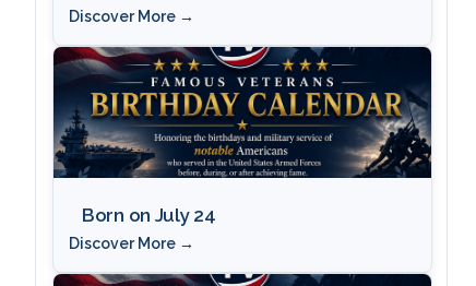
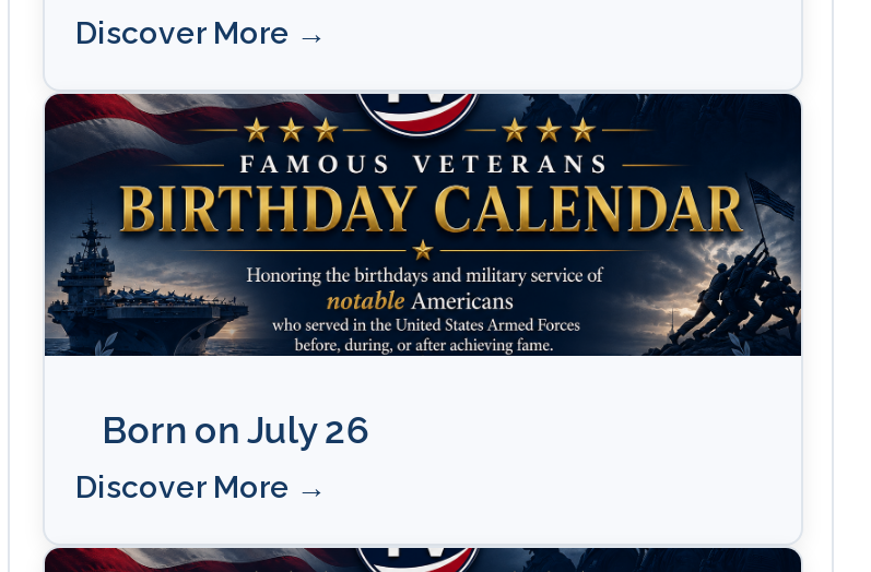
- Born on July 24
+ Born on July 26
